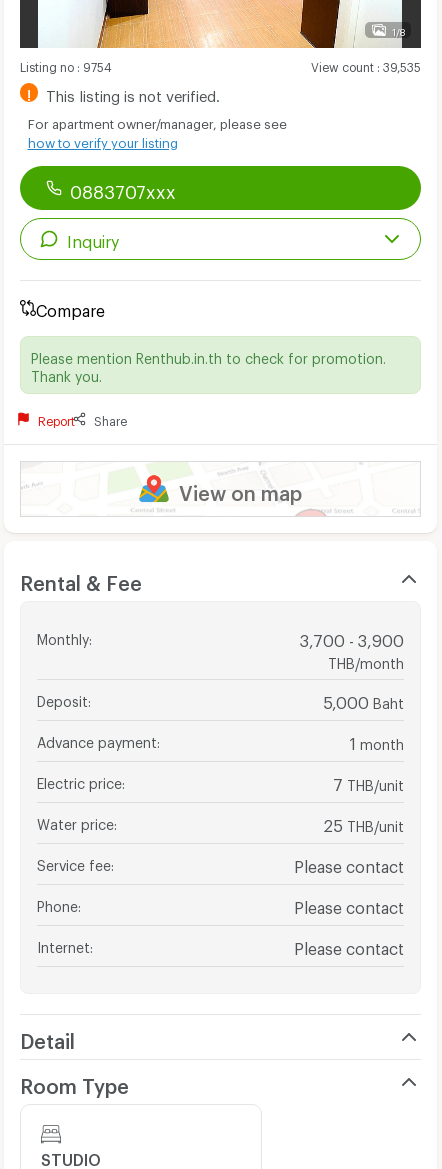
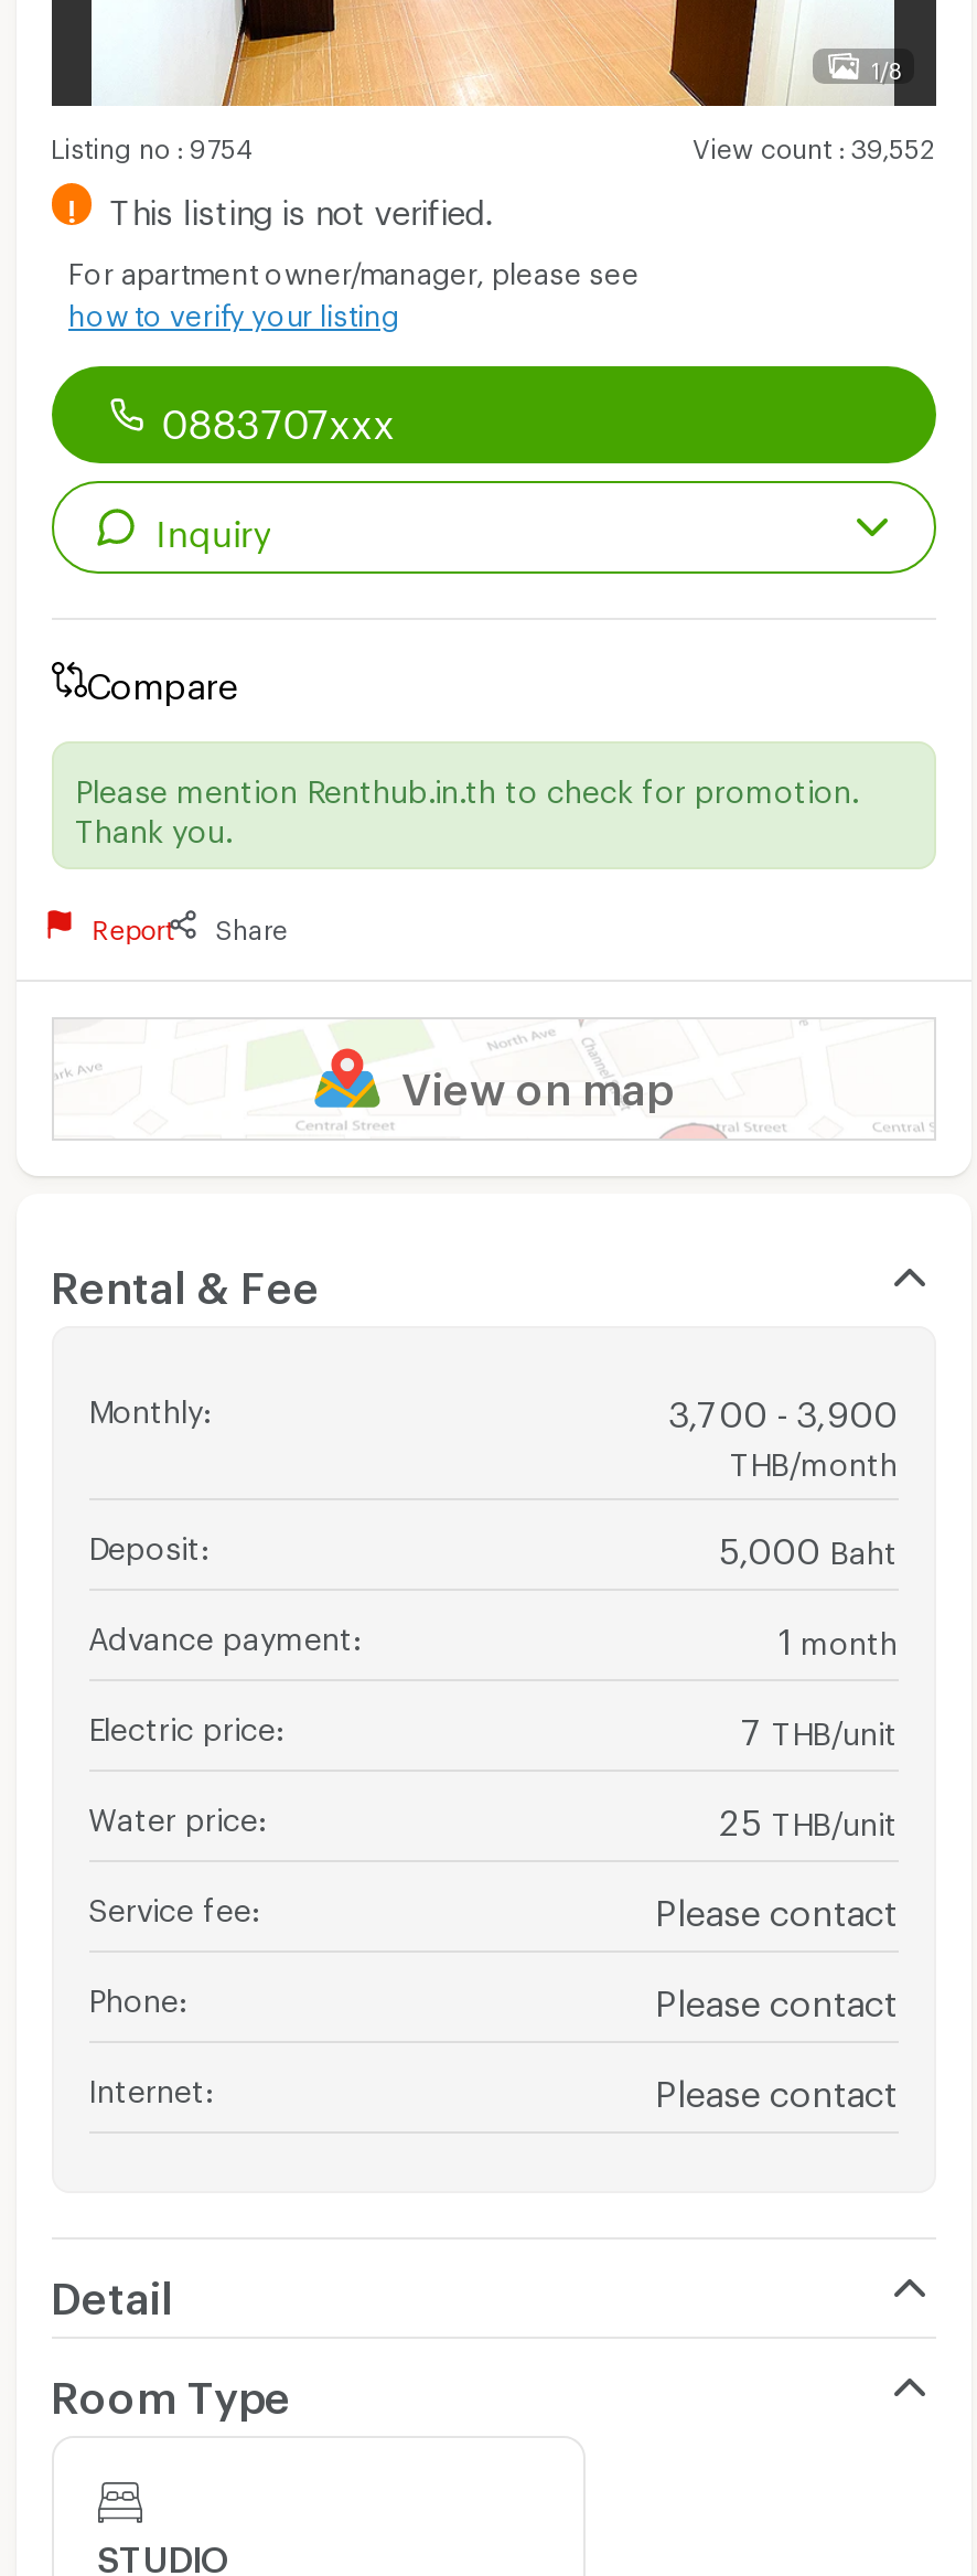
- View count: 39,535
+ View count: 39,552
